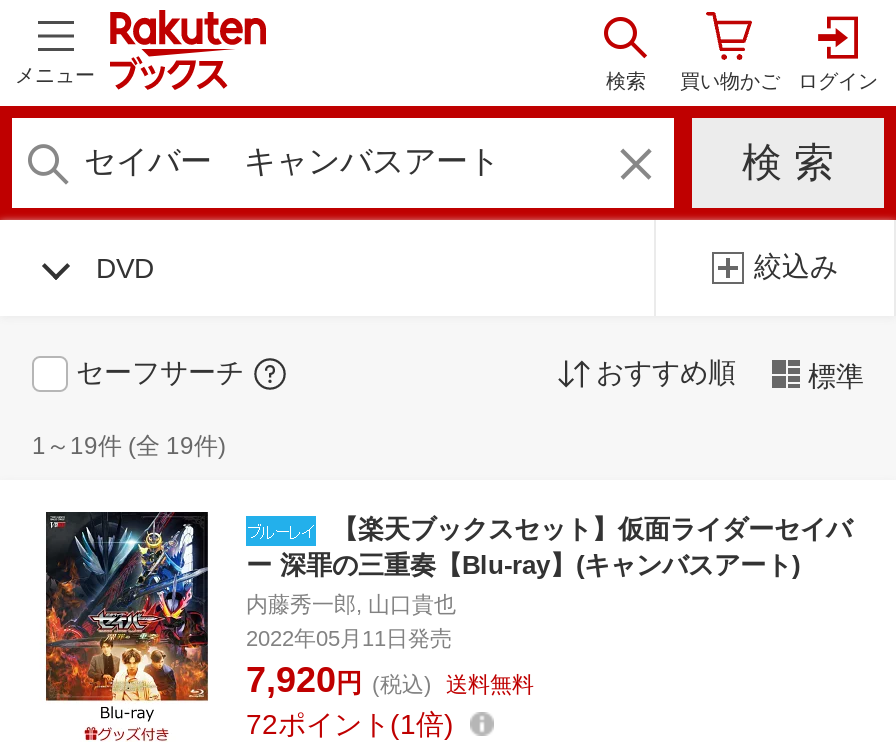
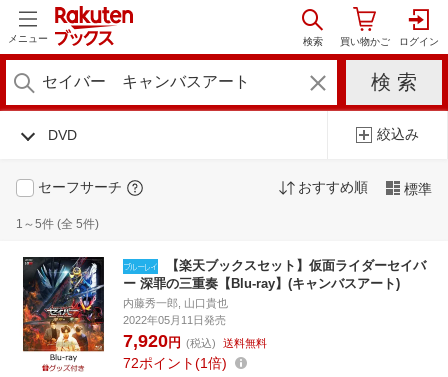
- 1～19件 (全 19件)
+ 1～5件 (全 5件)
